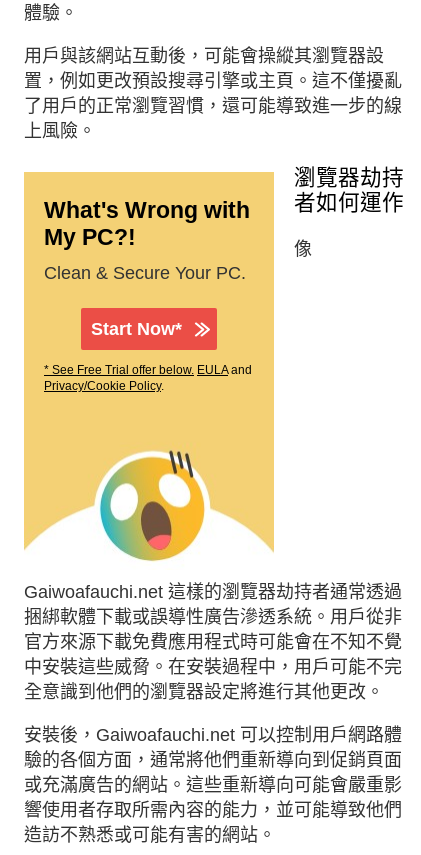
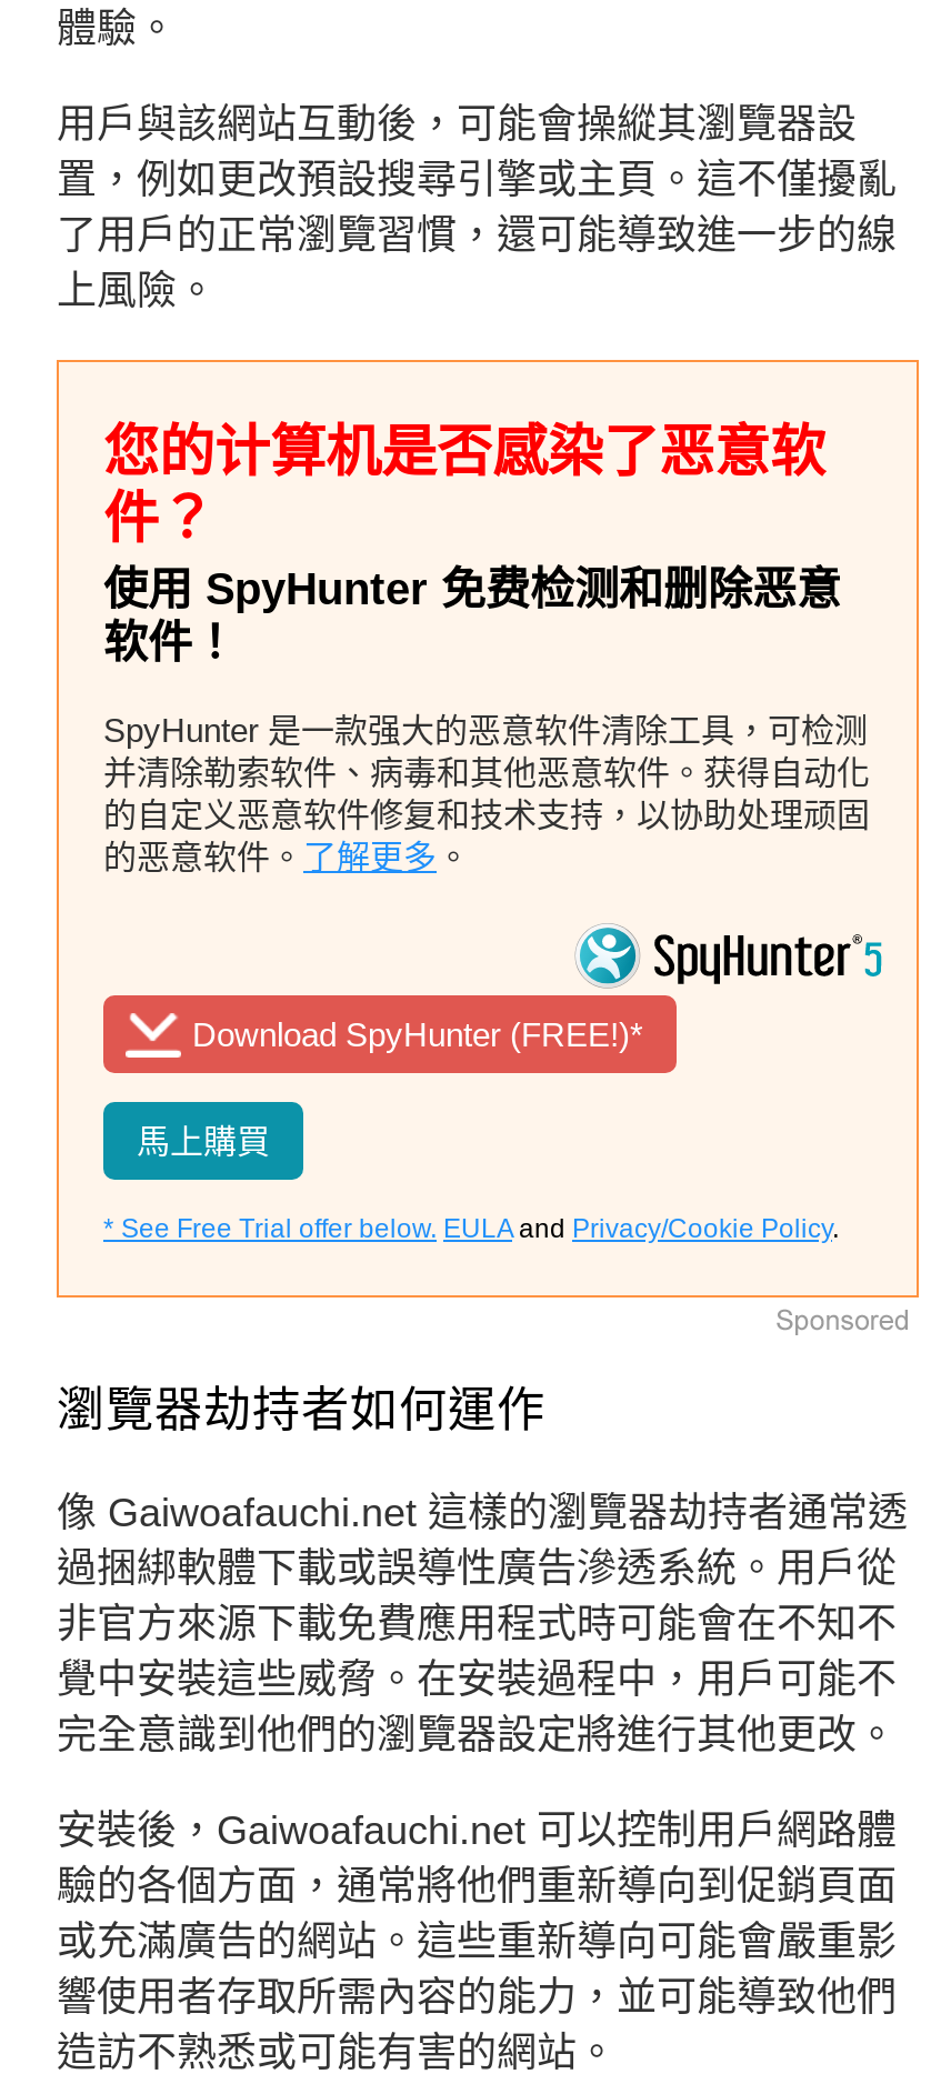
- [image]
- What's Wrong with
- My PC?!
+ [image]
+ 您的计算机是否感染了恶意软
+ 件？
+ 使用 SpyHunter 免费检测和删除恶意
+ 软件！

- 瀏覽器劫持
- 者如何運作
+ * See Free Trial offer below. EULA and Privacy/Cookie Policy.

- 像
+ 瀏覽器劫持者如何運作

- Clean & Secure Your PC.
+ SpyHunter 是一款强大的恶意软件清除工具，可检测
+ 并清除勒索软件、病毒和其他恶意软件。获得自动化
+ 的自定义恶意软件修复和技术支持，以协助处理顽固
+ 的恶意软件。了解更多。

- Start Now*
+ Download SpyHunter (FREE!)*

- * See Free Trial offer below. EULAand
- Privacy/Cookie Policy.
+ 馬上購買

- Gaiwoafauchi.net 這樣的瀏覽器劫持者通常透過
- 捆綁軟體下載或誤導性廣告滲透系統。用戶從非
- 官方來源下載免費應用程式時可能會在不知不覺
- 中安裝這些威脅。在安裝過程中，用戶可能不完
- 全意識到他們的瀏覽器設定將進行其他更改。
+ 像 Gaiwoafauchi.net 這樣的瀏覽器劫持者通常透
+ 過捆綁軟體下載或誤導性廣告滲透系統。用戶從
+ 非官方來源下載免費應用程式時可能會在不知不
+ 覺中安裝這些威脅。在安裝過程中，用戶可能不
+ 完全意識到他們的瀏覽器設定將進行其他更改。
